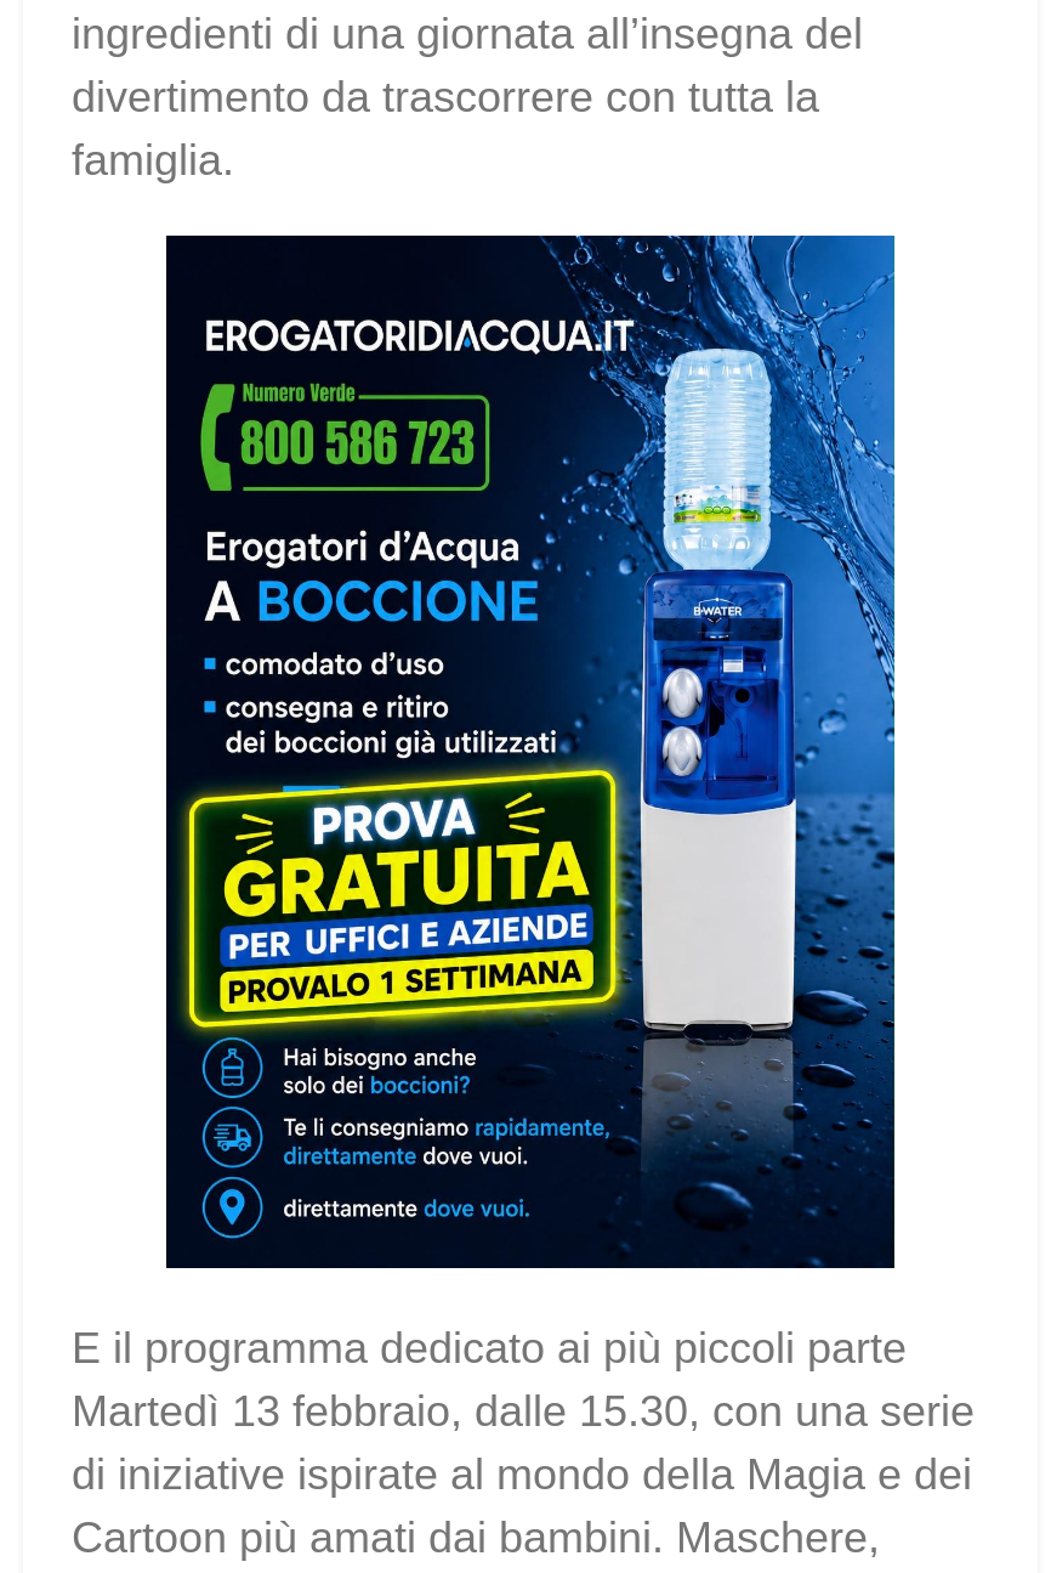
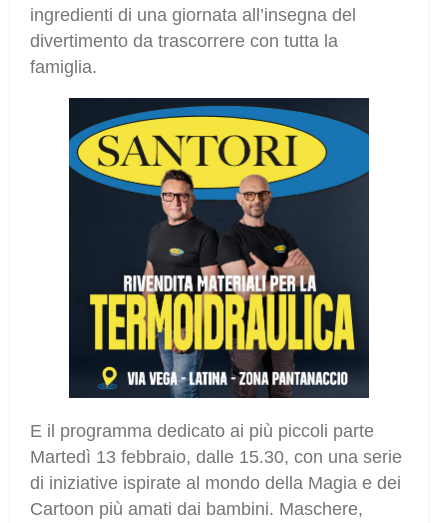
- [image]
+ [image]
